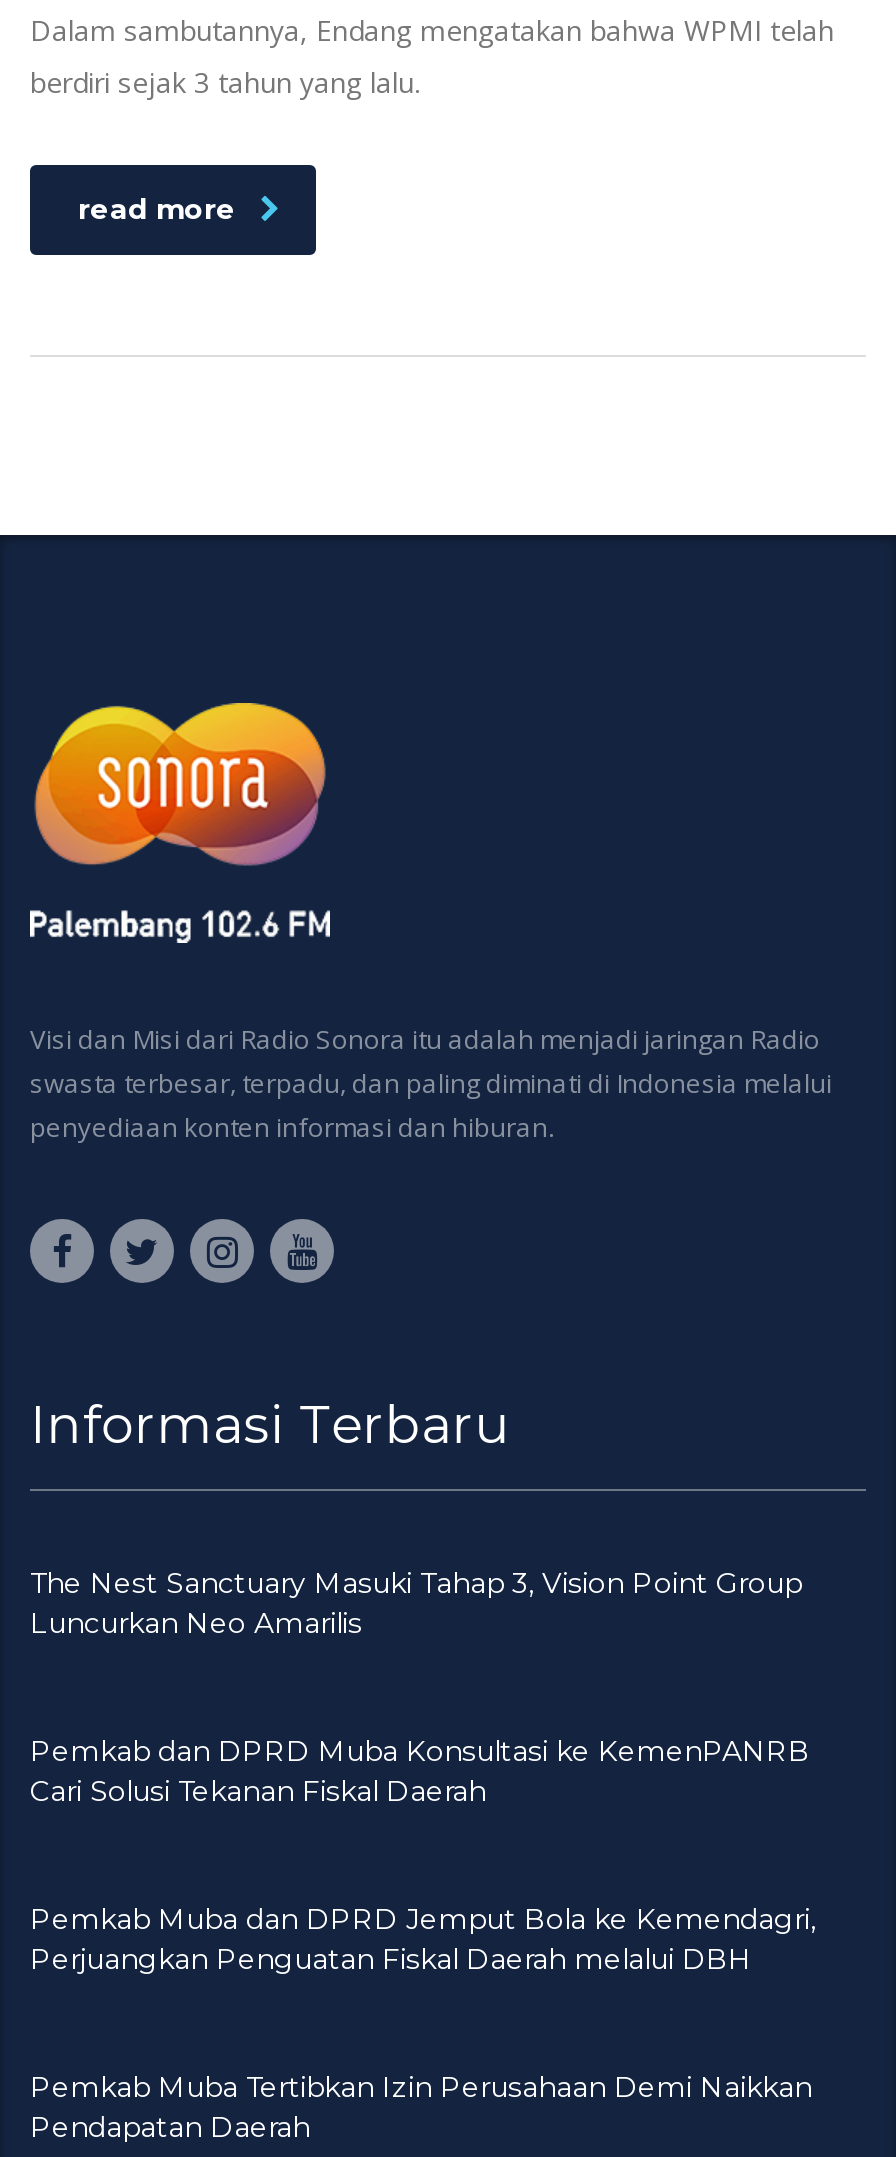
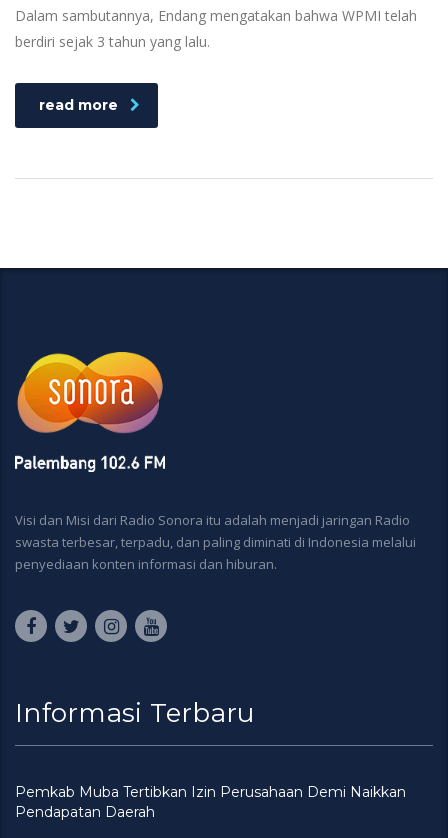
- The Nest Sanctuary Masuki Tahap 3, Vision Point Group
- Luncurkan Neo Amarilis

- Pemkab dan DPRD Muba Konsultasi ke KemenPANRB
- Cari Solusi Tekanan Fiskal Daerah

- Pemkab Muba dan DPRD Jemput Bola ke Kemendagri,
- Perjuangkan Penguatan Fiskal Daerah melalui DBH
